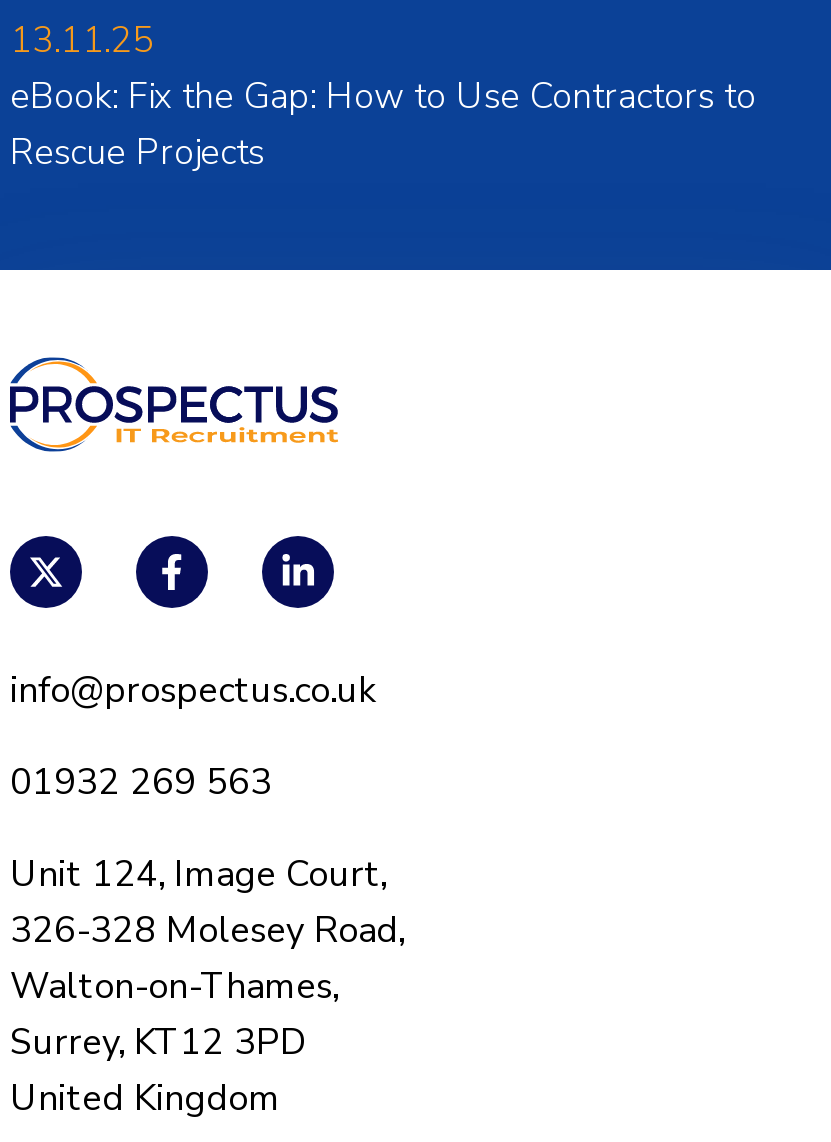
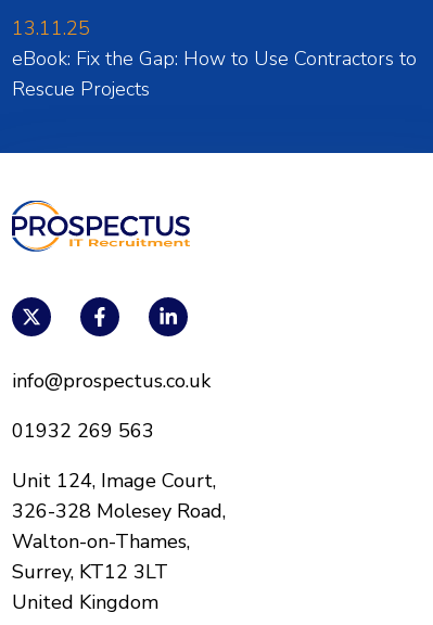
- Surrey, KT12 3PD
+ Surrey, KT12 3LT
